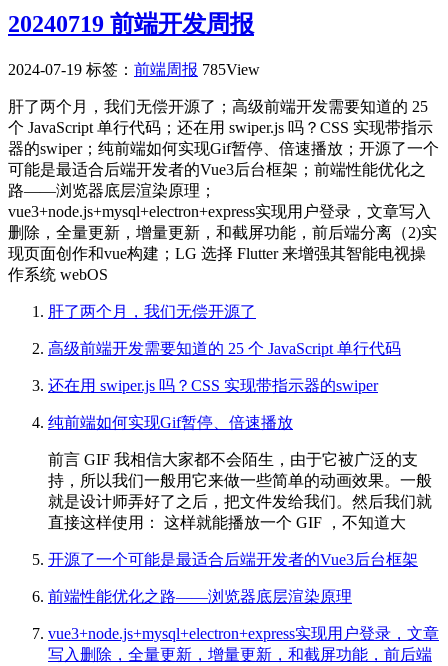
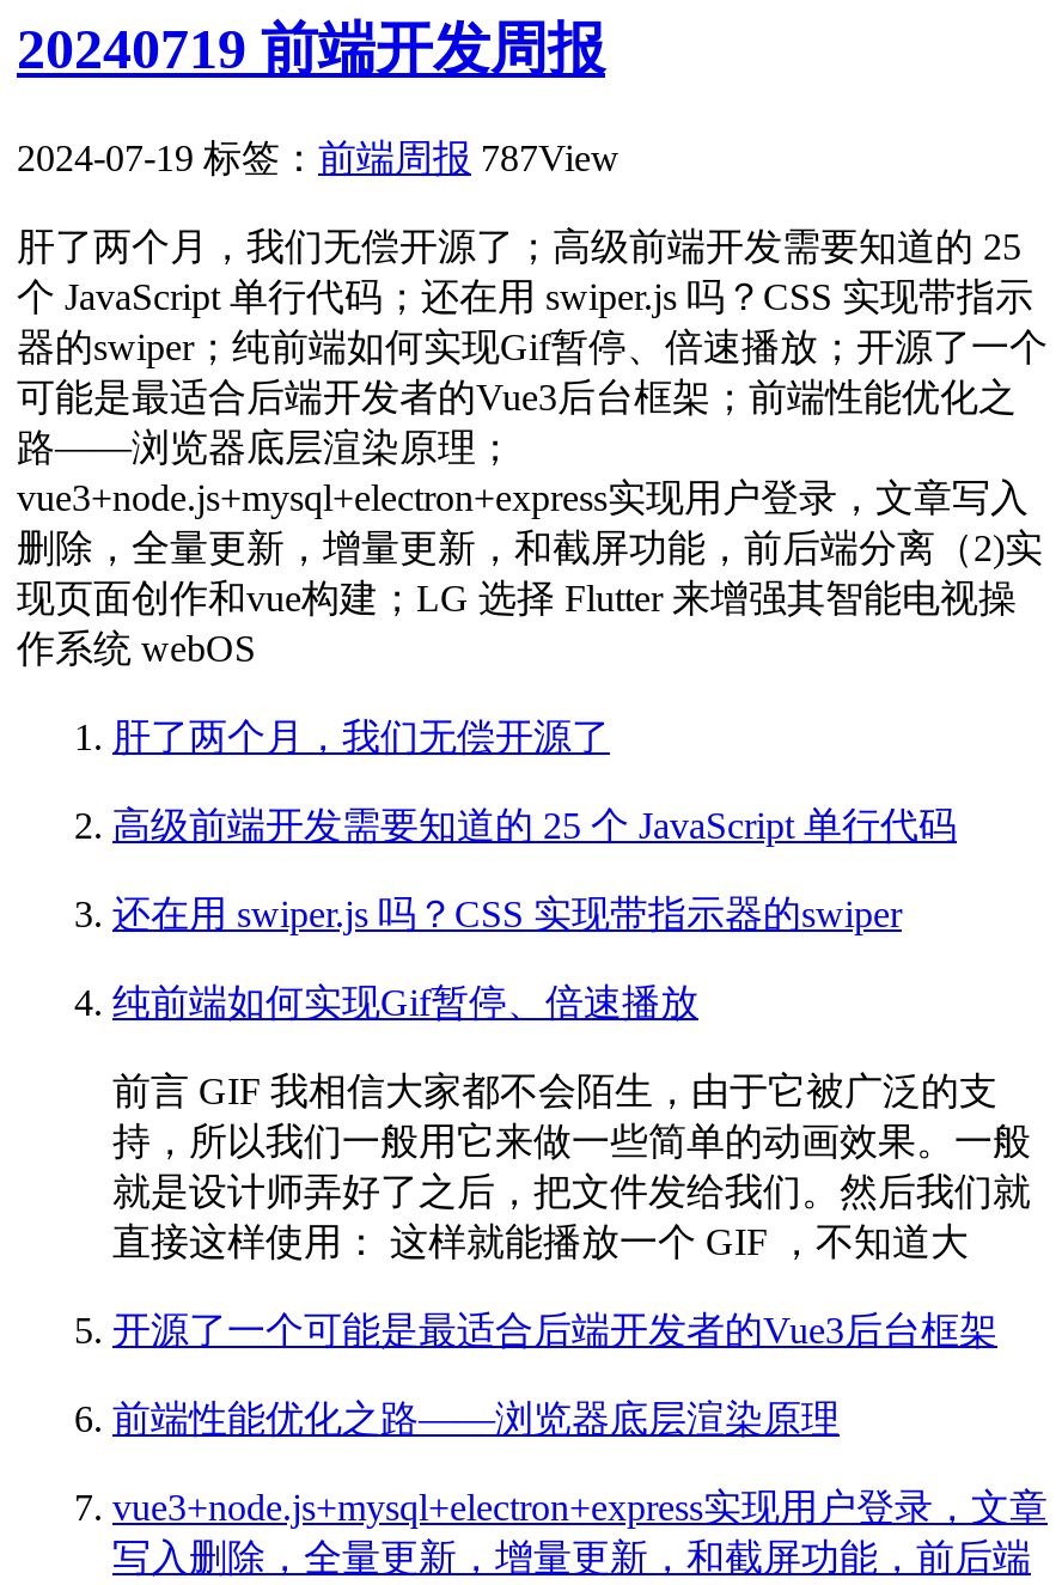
- 2024-07-19 标签：前端周报 785View
+ 2024-07-19 标签：前端周报 787View
